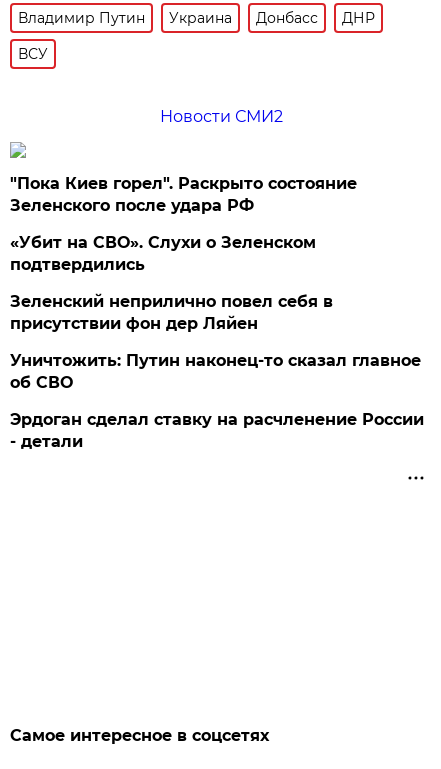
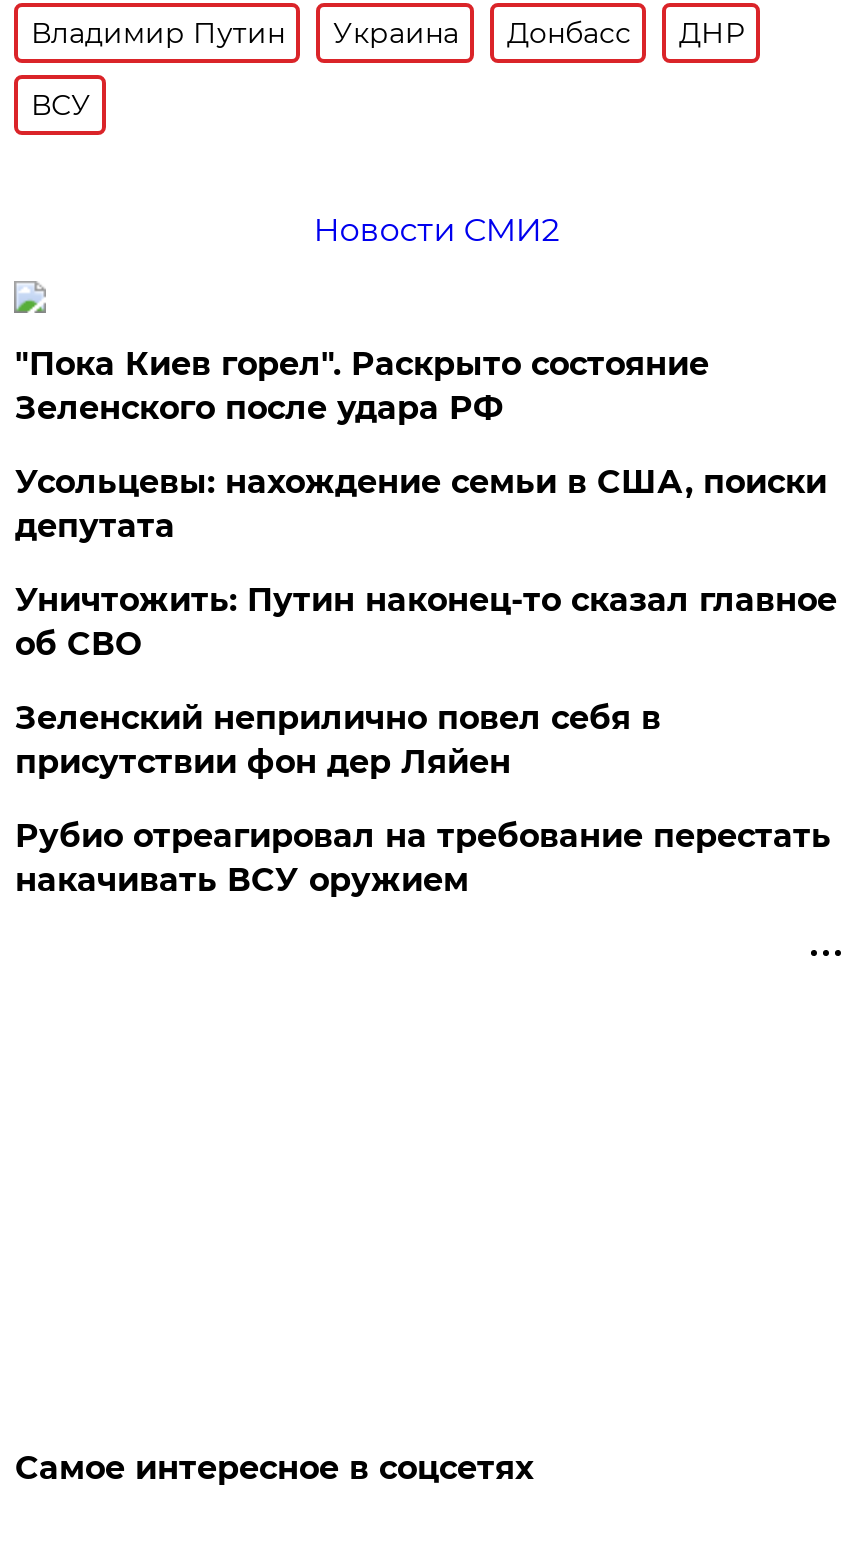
- «Убит на СВО». Слухи о Зеленском
- подтвердились
+ Усольцевы: нахождение семьи в США, поиски
+ депутата

moved down: Зеленский неприлично повел cебя в | присутствии фон дер Ляйен

moved up: Уничтожить: Путин наконец-то сказал главное | об СВО

- Эрдоган сделал ставку на расчленение России
- - детали
+ Рубио отреагировал на требование перестать
+ накачивать ВСУ оружием
